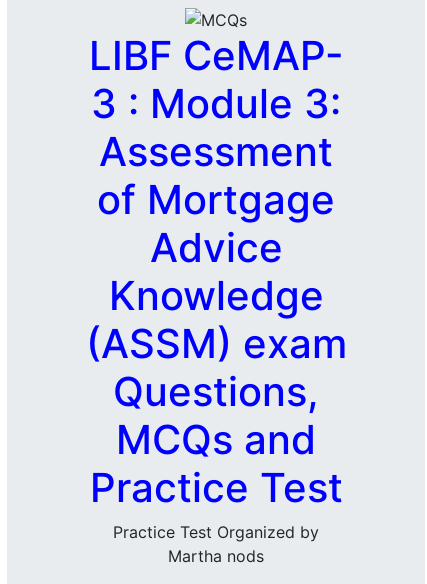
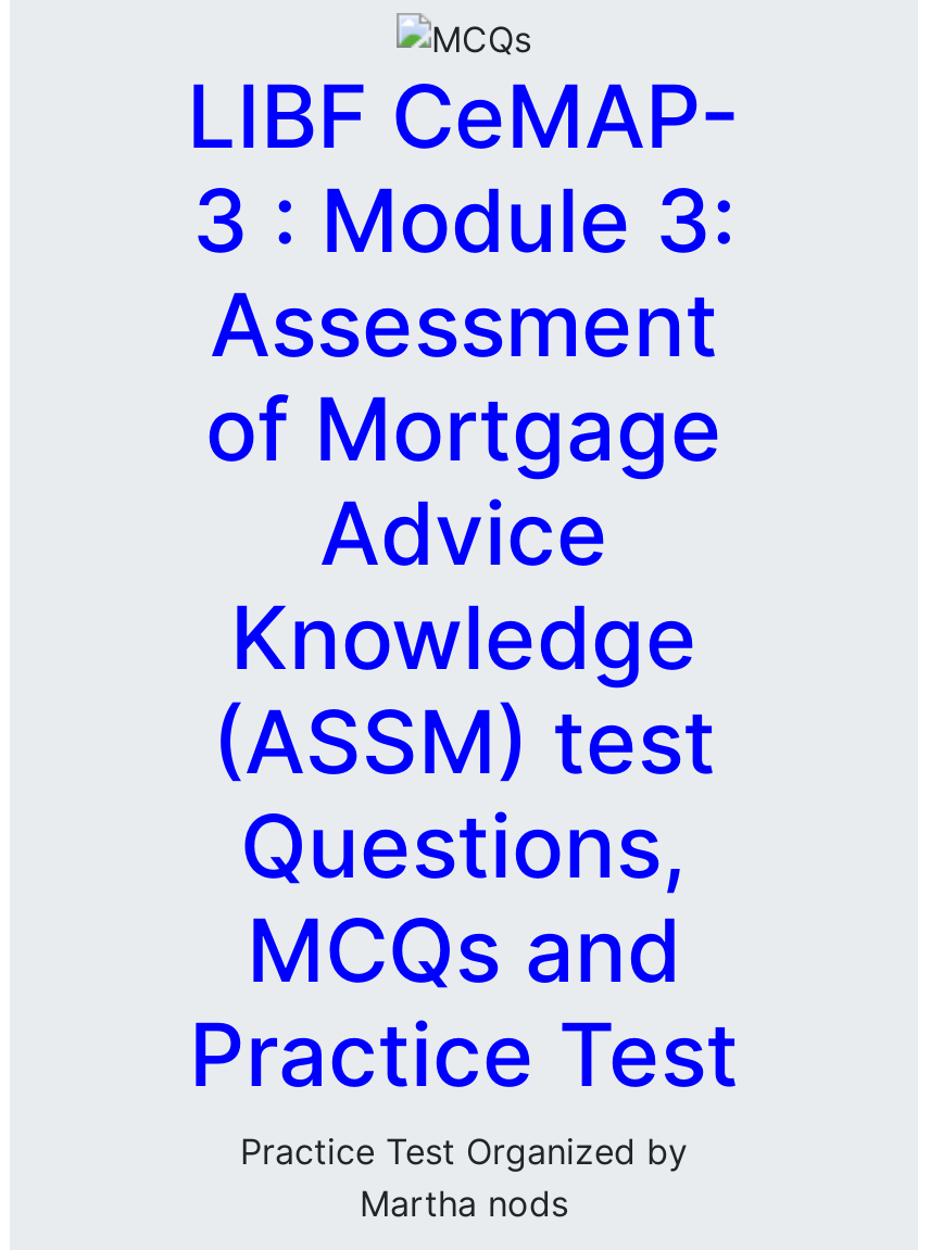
- (ASSM) exam
+ (ASSM) test
